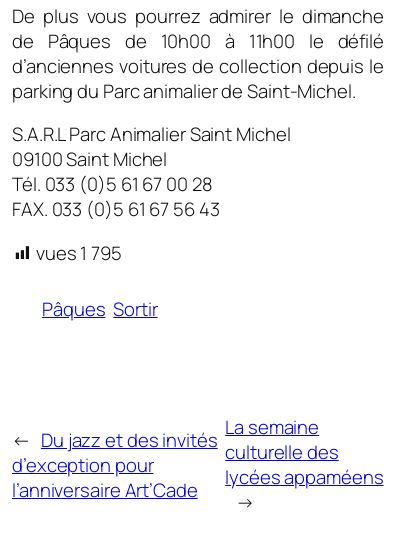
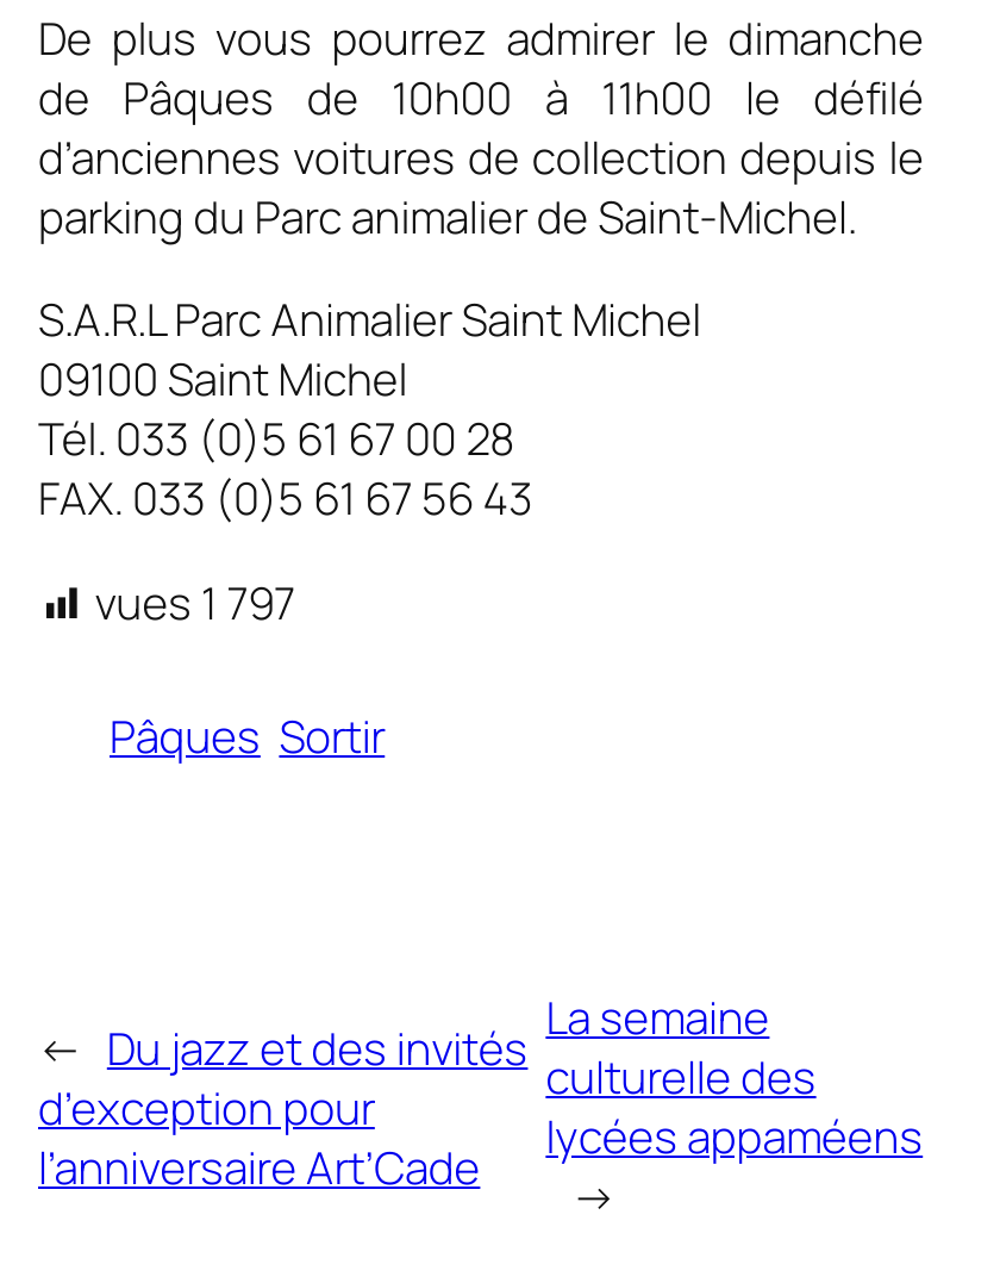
- vues 1 795
+ vues 1 797
